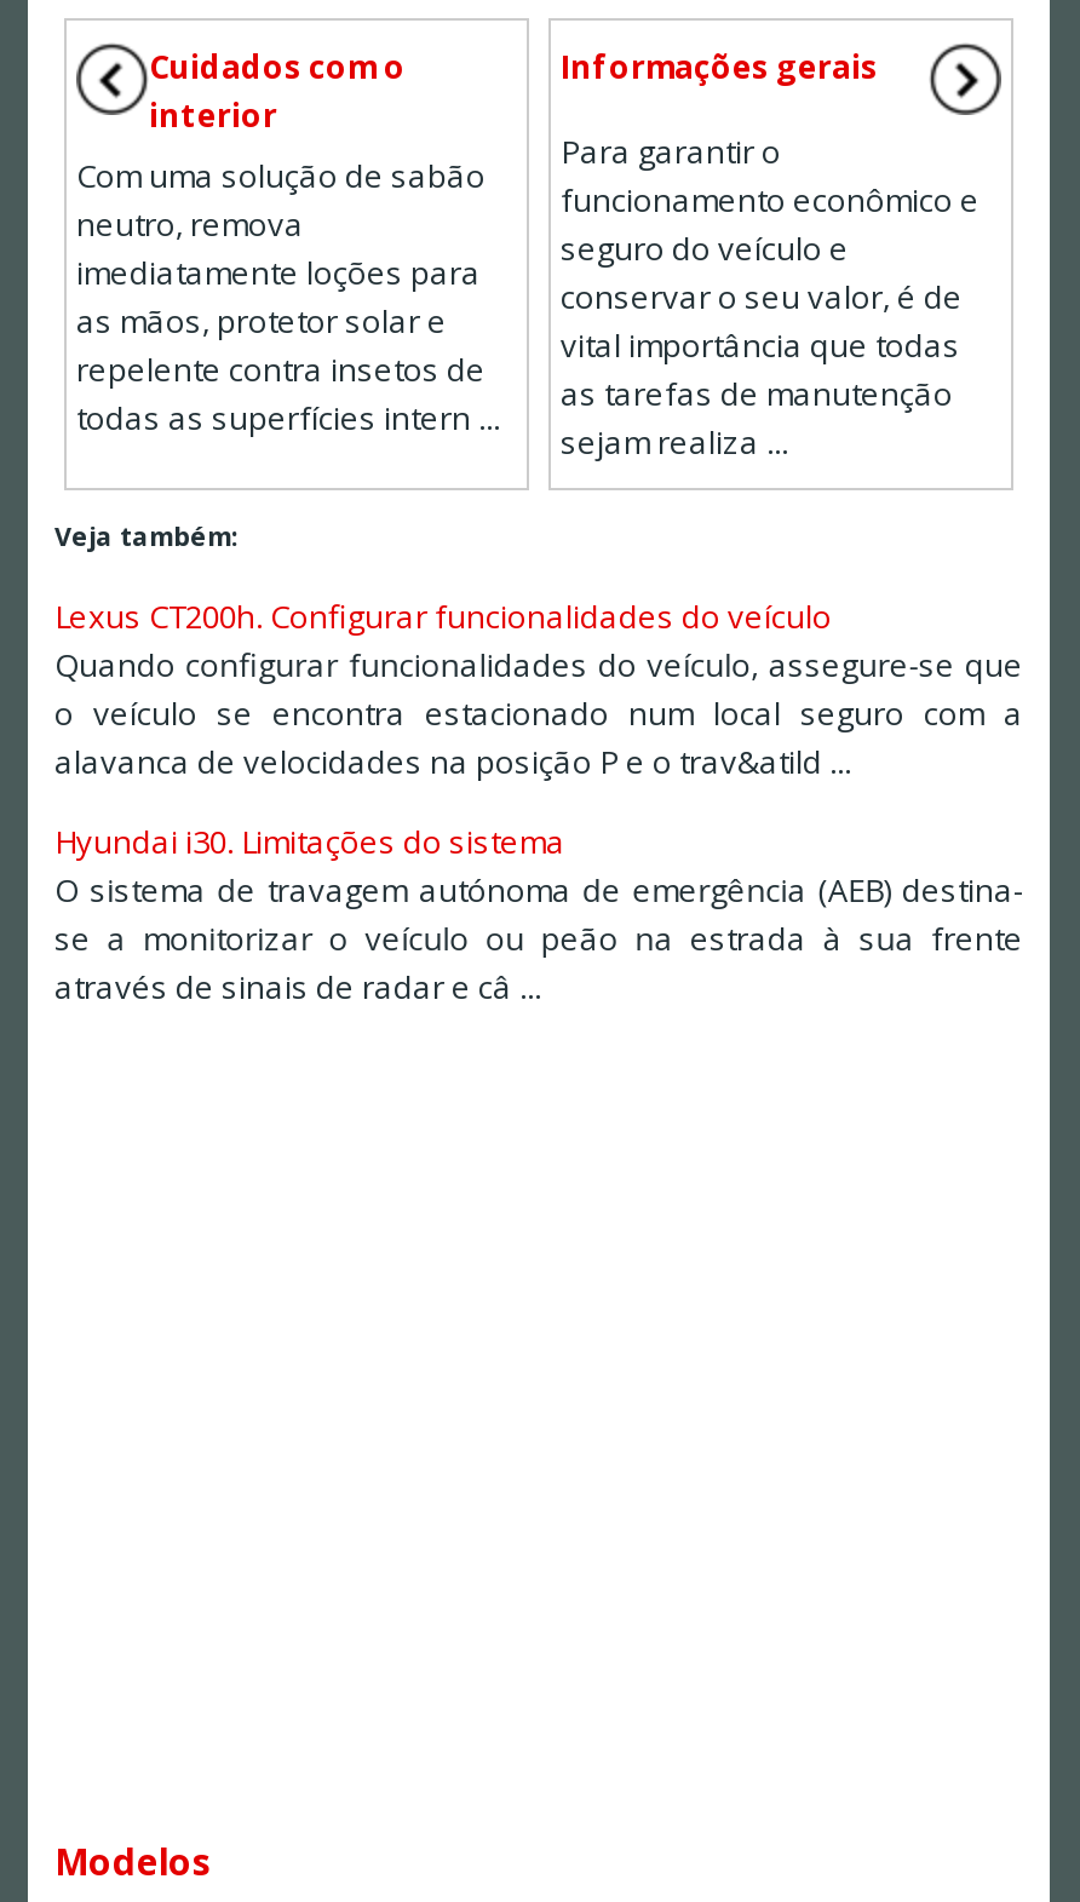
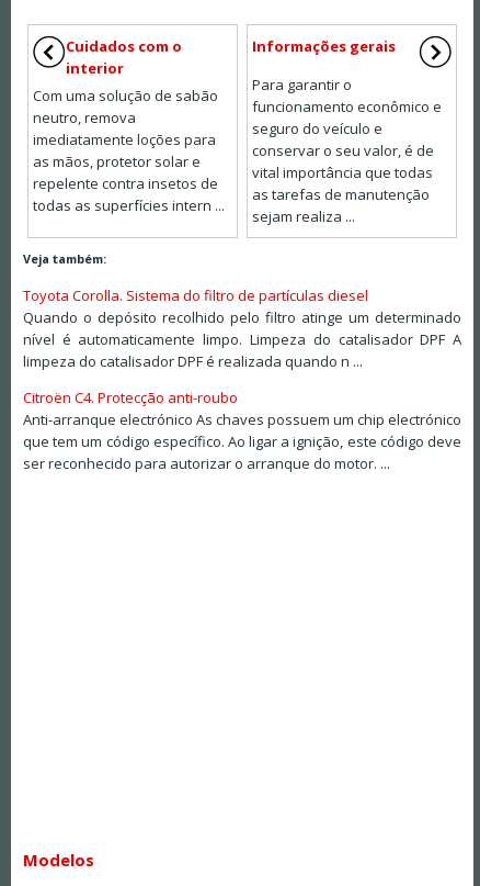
- Lexus CT200h. Configurar funcionalidades do veículo
- Quando configurar funcionalidades do veículo, assegure-se que
- o veículo se encontra estacionado num local seguro com a
- alavanca de velocidades na posição P e o trav&atild ...
+ Toyota Corolla. Sistema do filtro de partículas diesel
+ Quando o depósito recolhido pelo filtro atinge um determinado
+ nível é automaticamente limpo. Limpeza do catalisador DPF A
+ limpeza do catalisador DPF é realizada quando n ...

- Hyundai i30. Limitações do sistema
- O sistema de travagem autónoma de emergência (AEB) destina-
- se a monitorizar o veículo ou peão na estrada à sua frente
- através de sinais de radar e câ ...
+ Citroën C4. Protecção anti-roubo
+ Anti-arranque electrónico As chaves possuem um chip electrónico
+ que tem um código específico. Ao ligar a ignição, este código deve
+ ser reconhecido para autorizar o arranque do motor. ...
